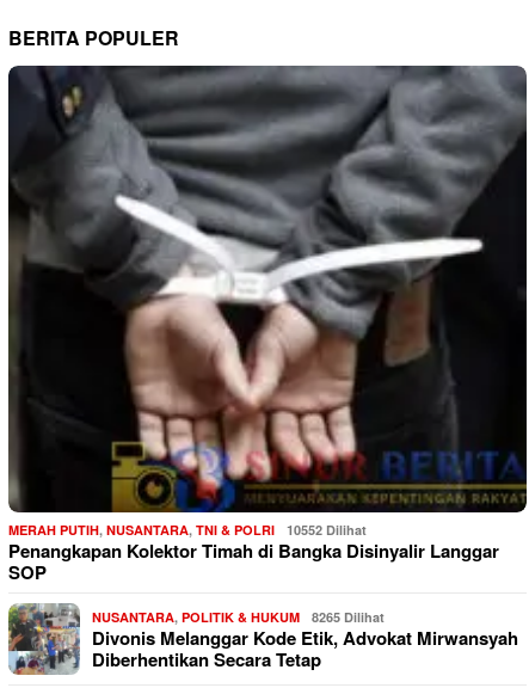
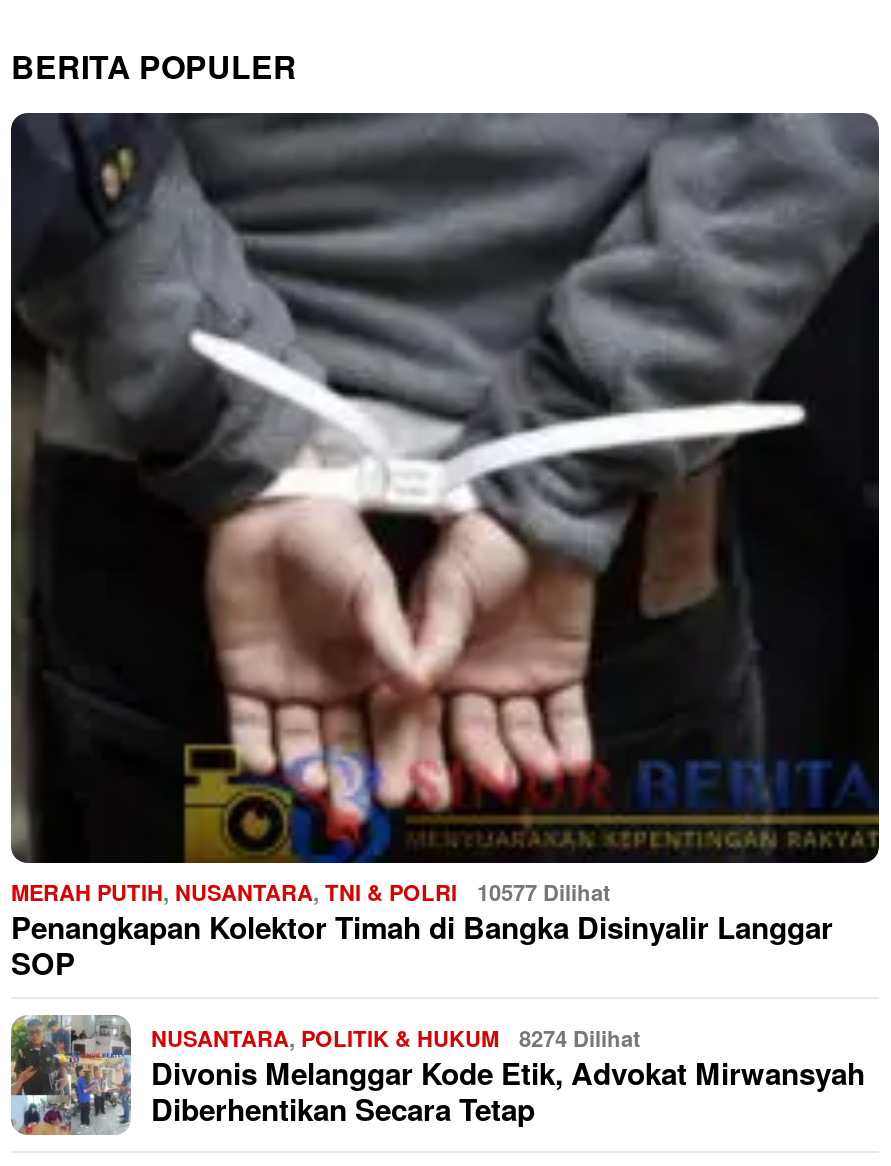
- MERAH PUTIH, NUSANTARA, TNI & POLRI 10552 Dilihat
+ MERAH PUTIH, NUSANTARA, TNI & POLRI 10577 Dilihat

- NUSANTARA, POLITIK & HUKUM 8265 Dilihat
+ NUSANTARA, POLITIK & HUKUM 8274 Dilihat
